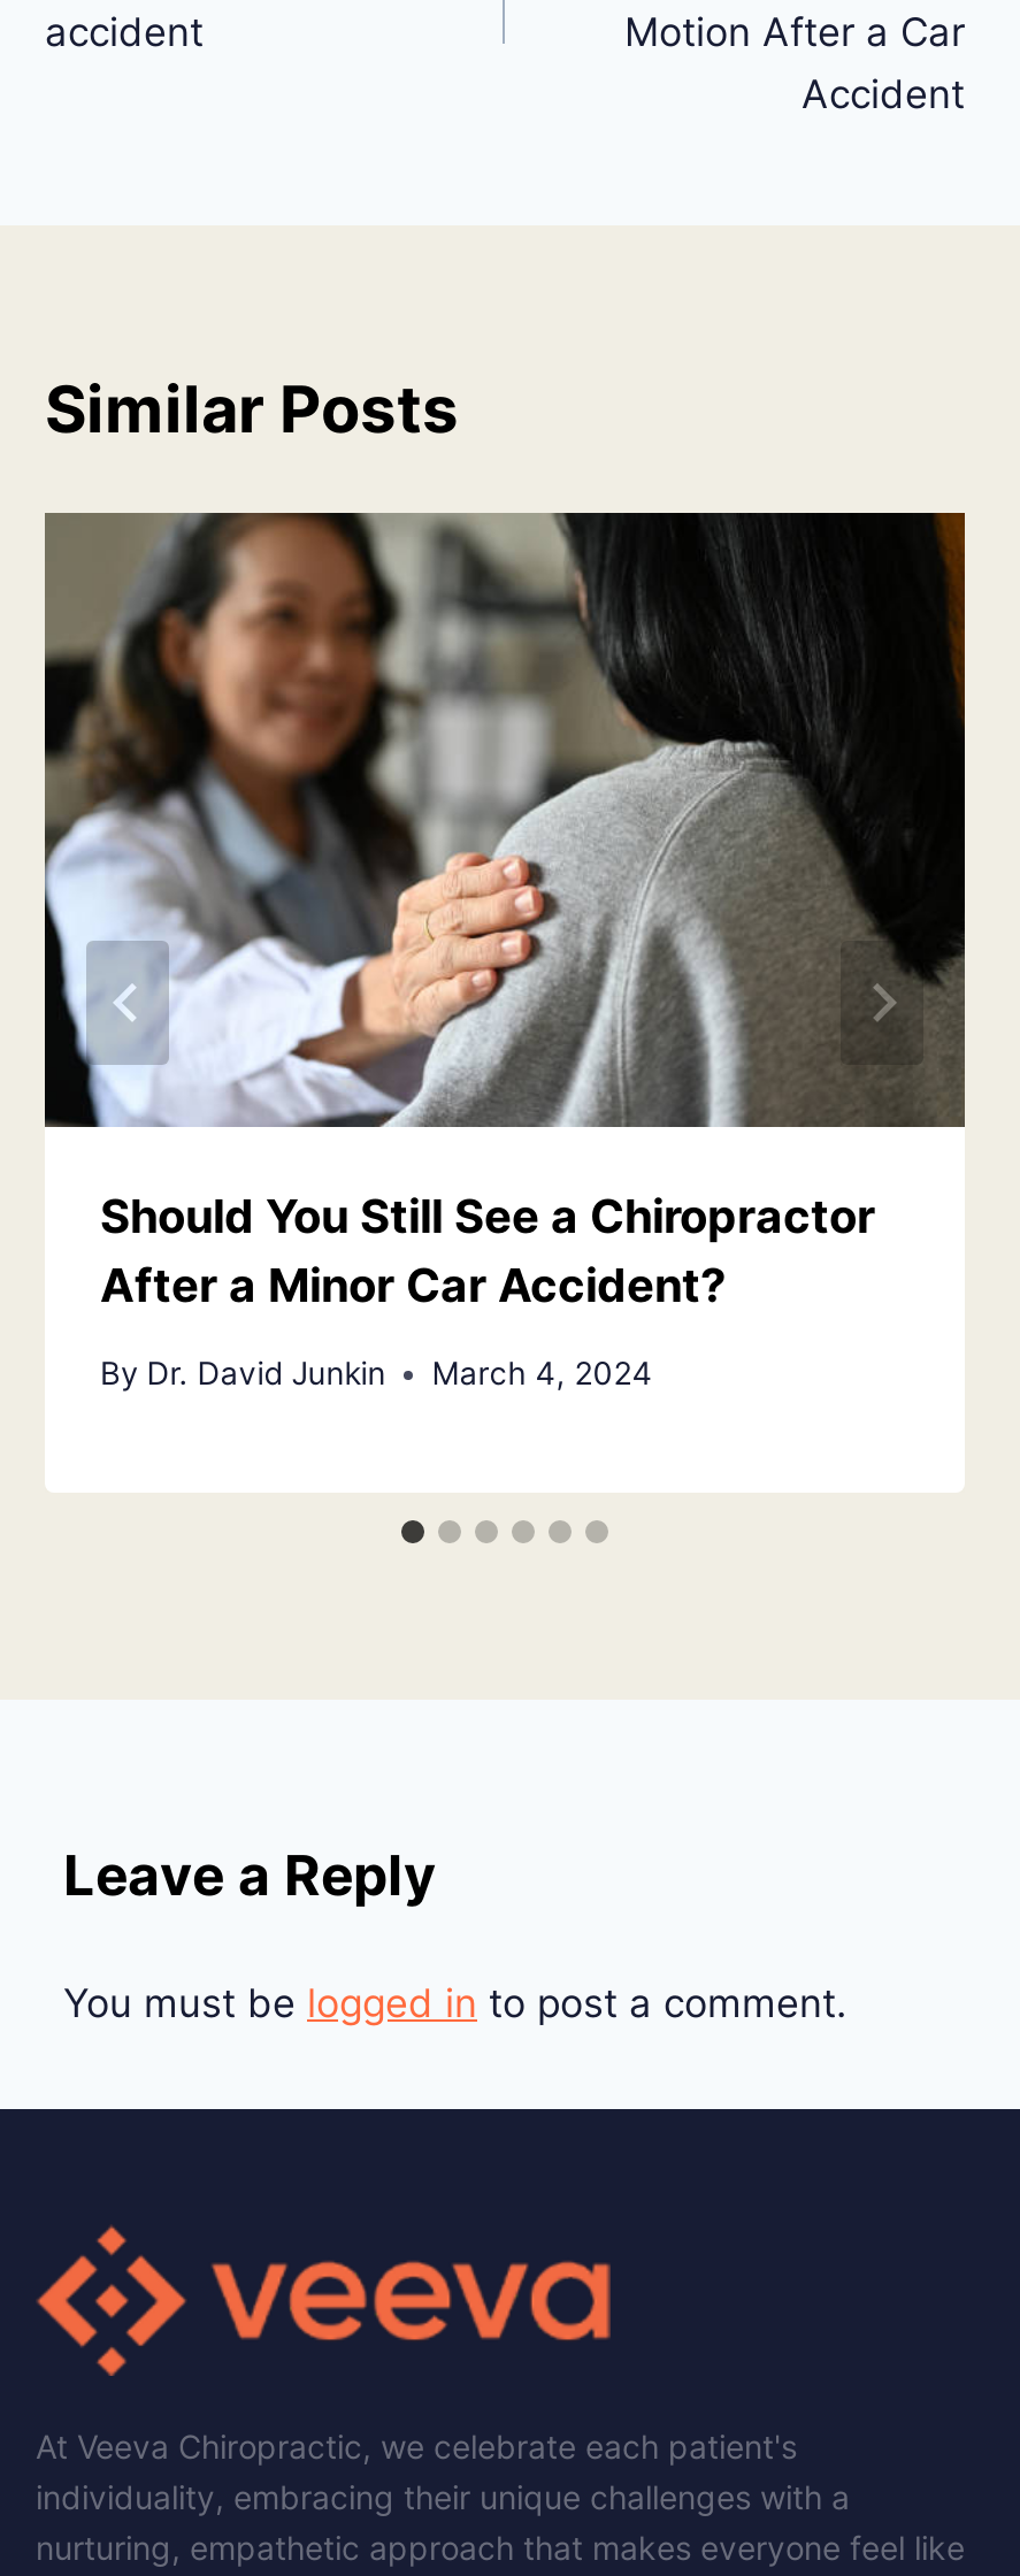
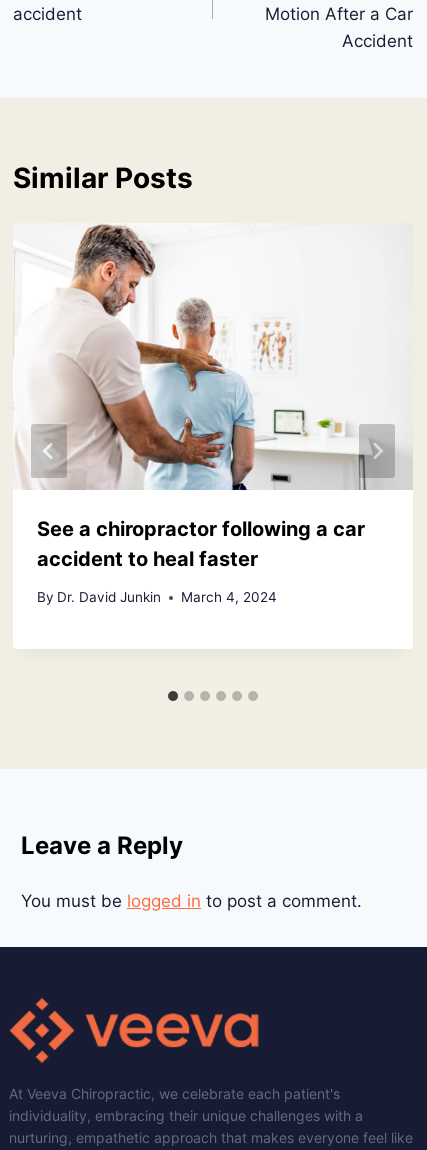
- [image]
- Should You Still See a Chiropractor
- After a Minor Car Accident?
+ [image]
+ See a chiropractor following a car
+ accident to heal faster
